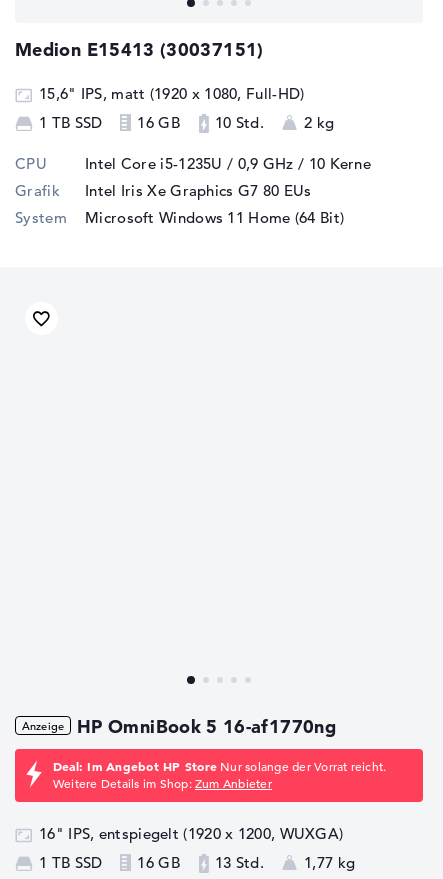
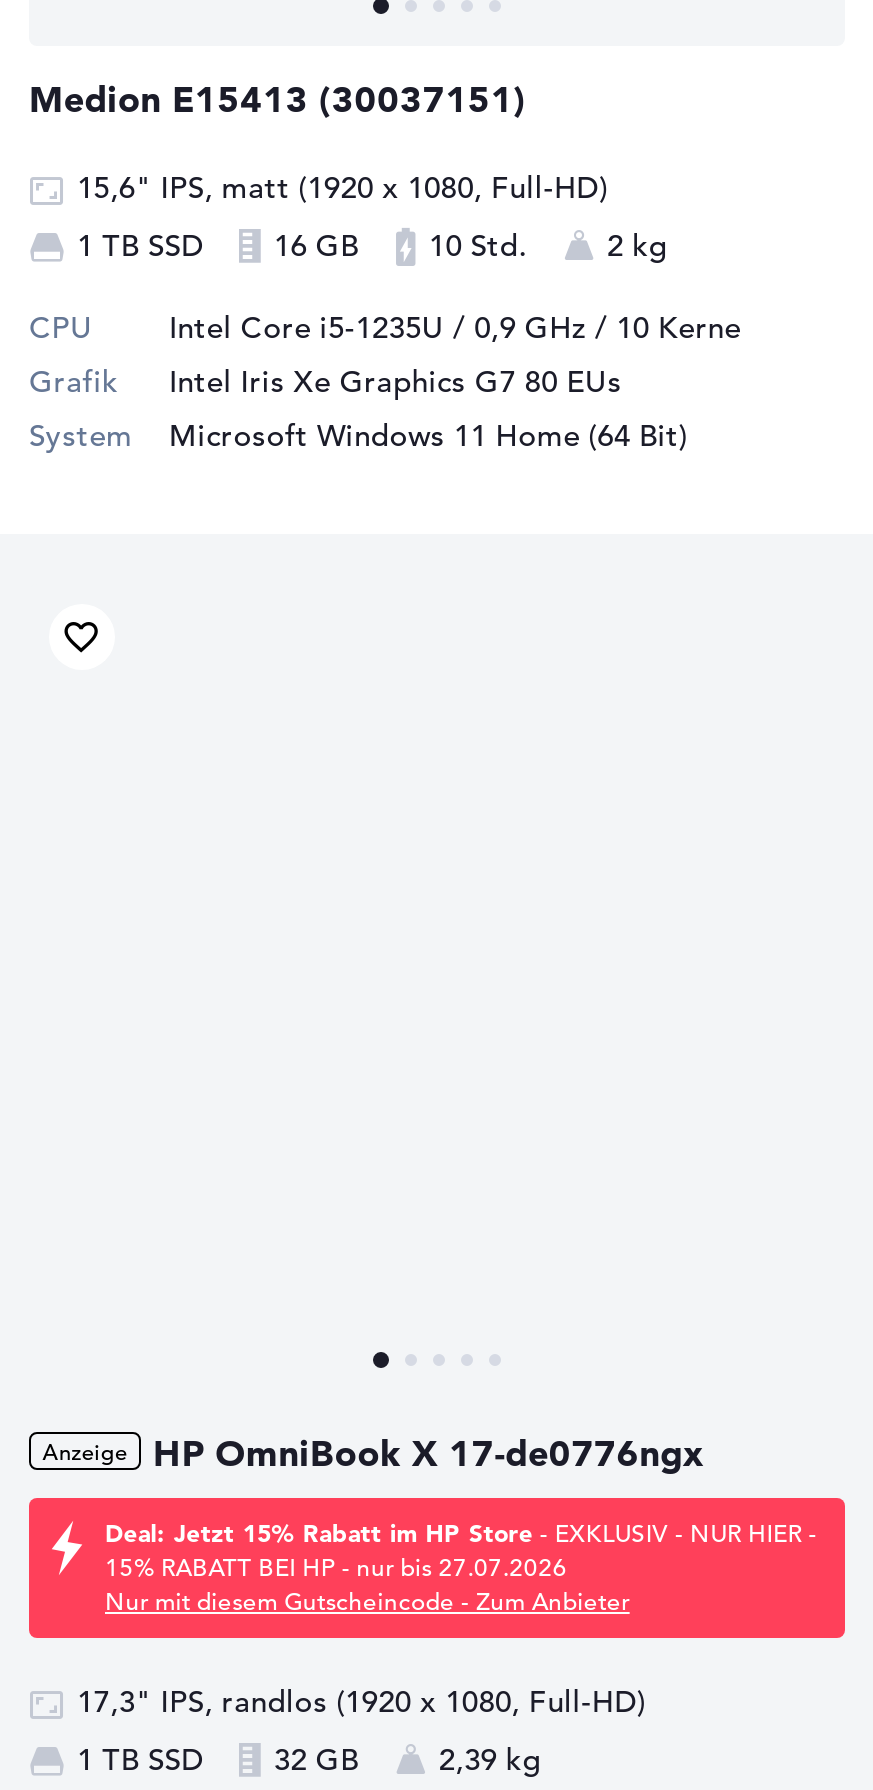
- HP OmniBook 5 16-af1770ng
+ HP OmniBook X 17-de0776ngx

- Deal: Im Angebot HP Store Nur solange der Vorrat reicht.
- Weitere Details im Shop: Zum Anbieter
+ Deal: Jetzt 15% Rabatt im HP Store - EXKLUSIV - NUR HIER -
+ 15% RABATT BEI HP - nur bis 27.07.2026
+ Nur mit diesem Gutscheincode - Zum Anbieter

- 16" IPS, entspiegelt (1920 x 1200, WUXGA)
+ 17,3" IPS, randlos (1920 x 1080, Full-HD)

- 16 GB
- 13 Std.
- 1,77 kg
+ 32 GB
+ 2,39 kg
